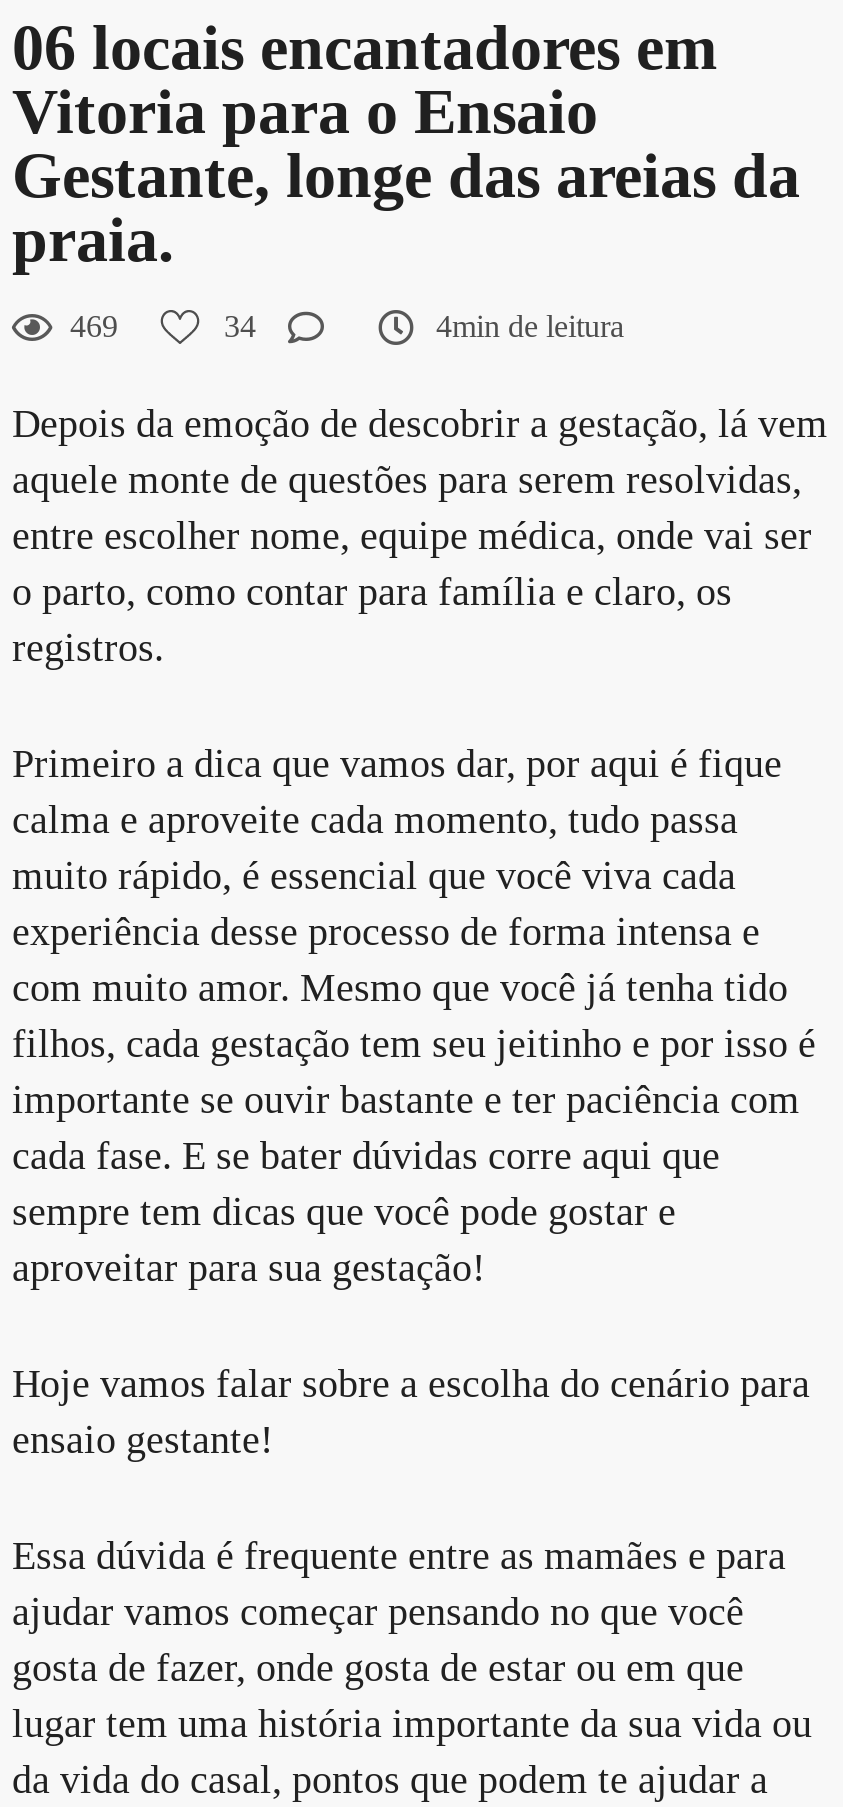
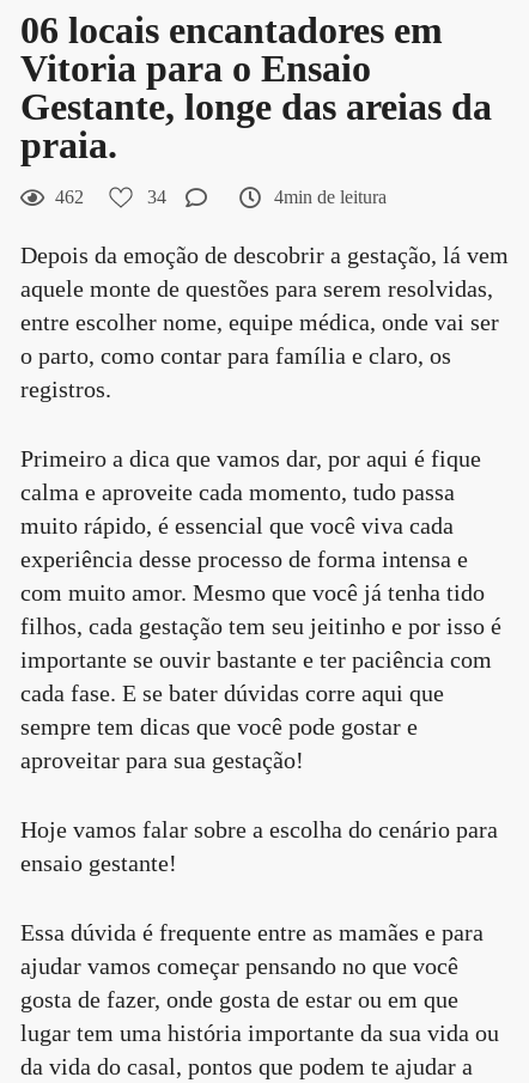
- 469
+ 462
